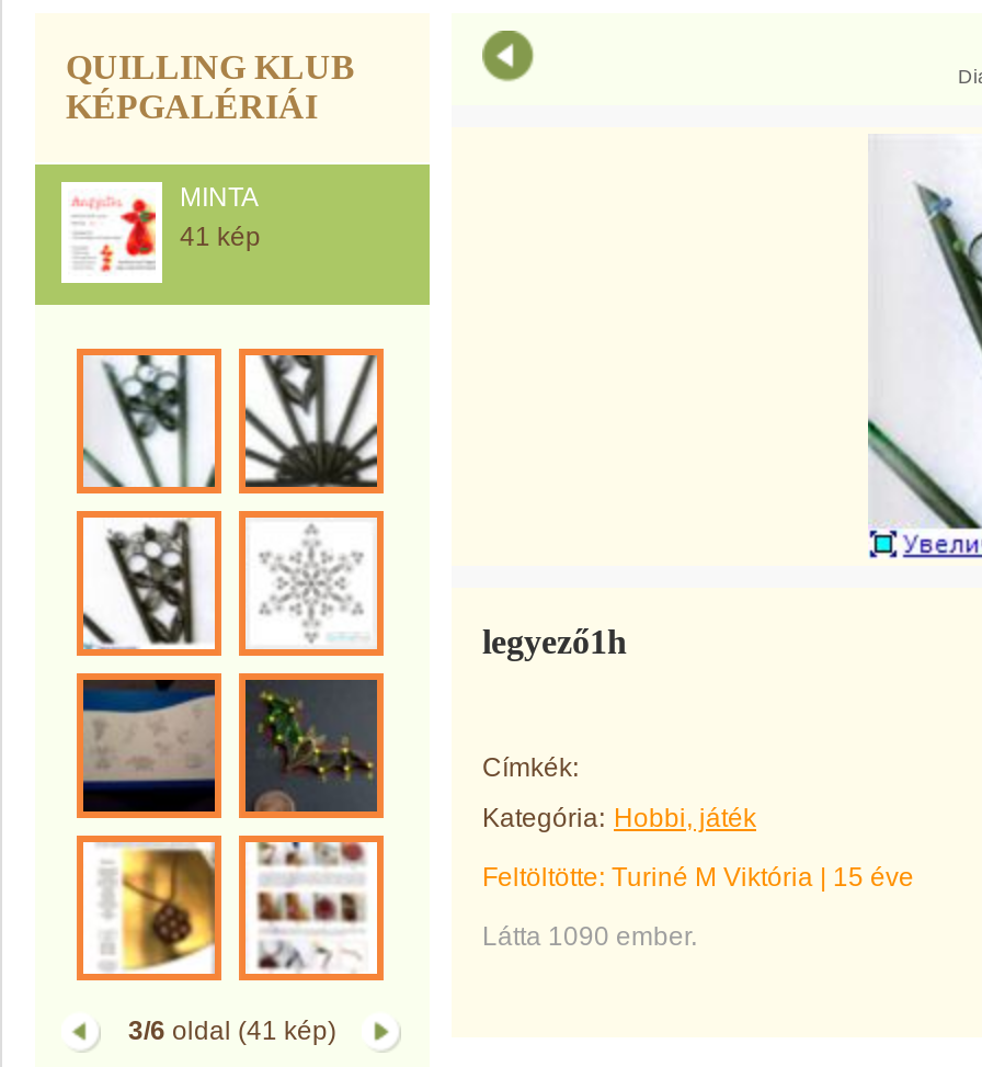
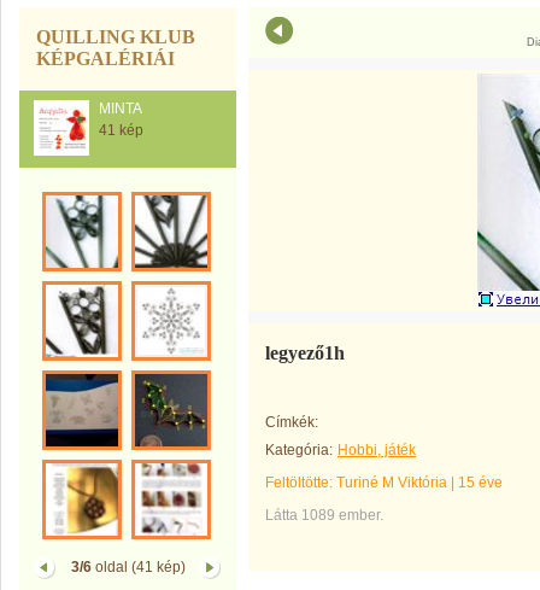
- Látta 1090 ember.
+ Látta 1089 ember.
